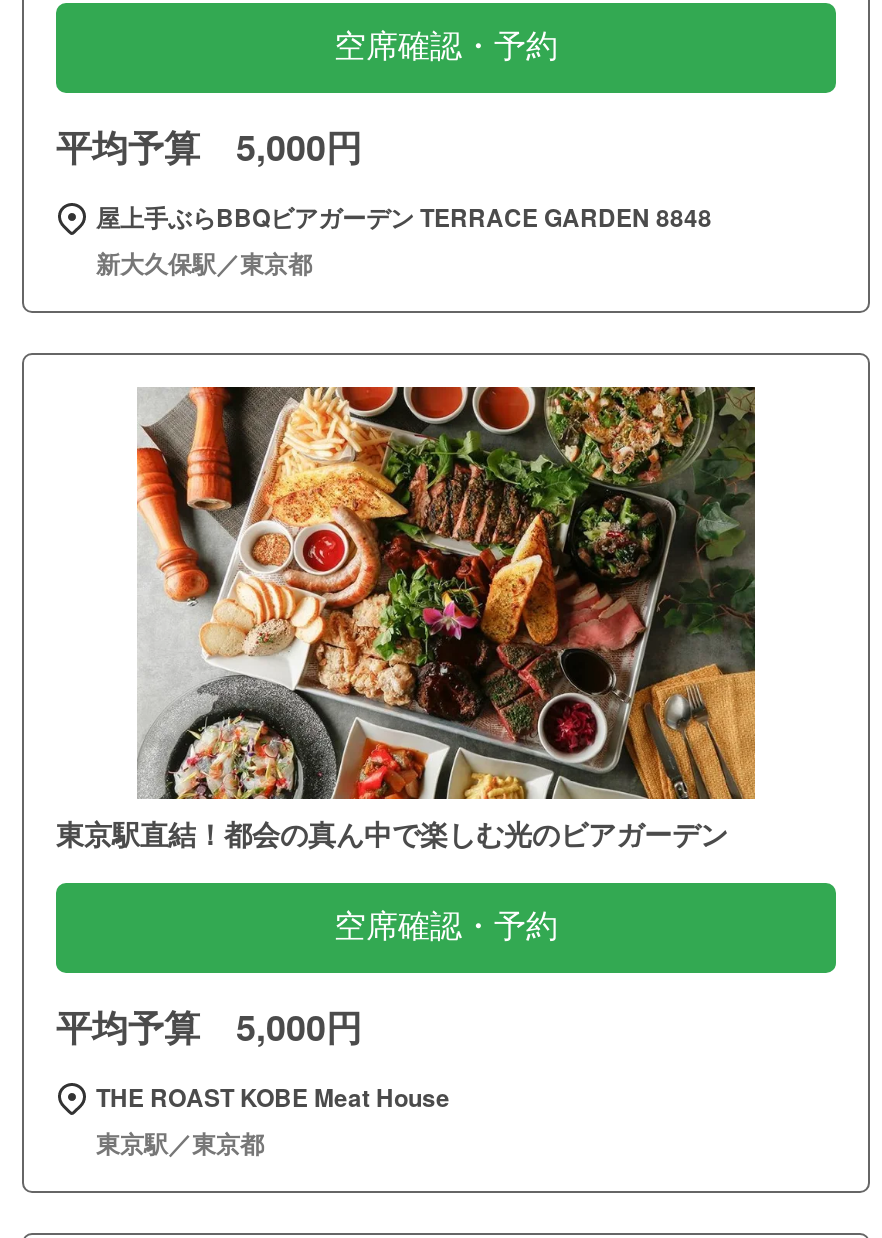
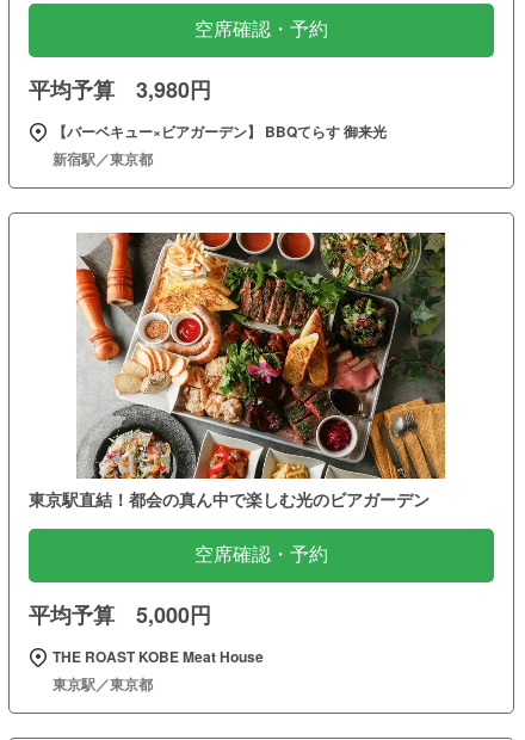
- 平均予算 5,000円
+ 平均予算 3,980円

- 屋上手ぶらBBQビアガーデン TERRACE GARDEN 8848
- 新大久保駅／東京都
+ 【バーベキュー×ビアガーデン】 BBQてらす 御来光
+ 新宿駅／東京都
